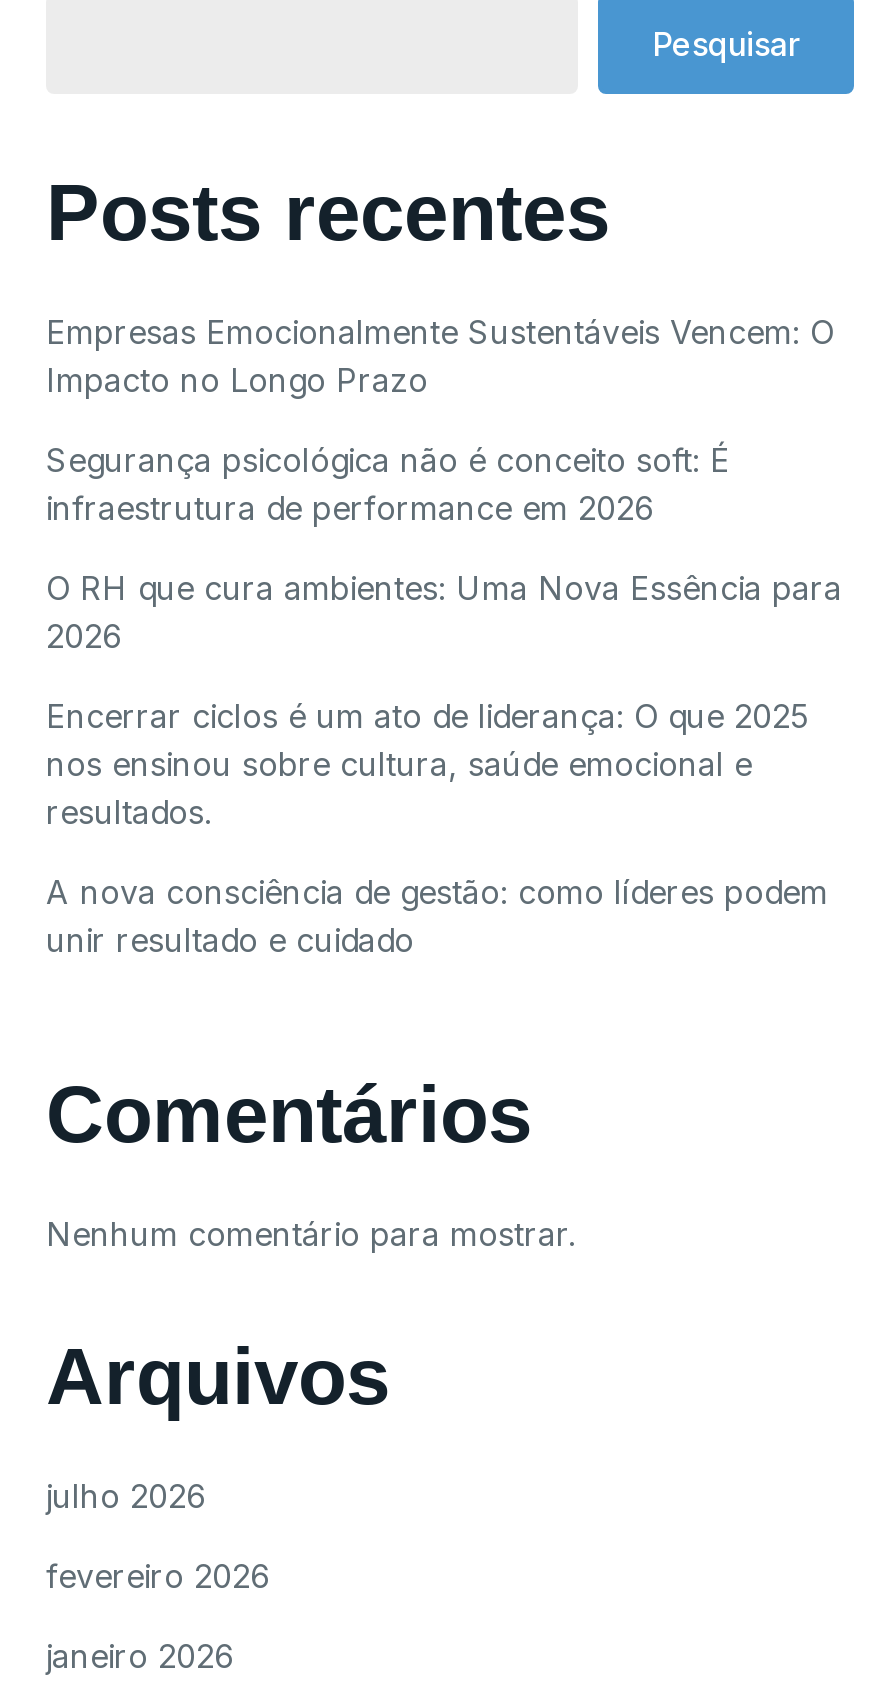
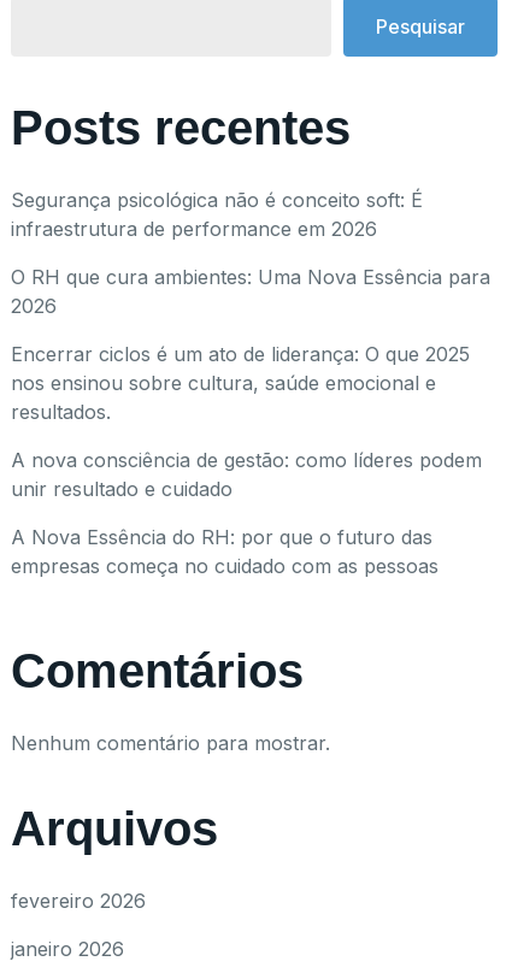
- Empresas Emocionalmente Sustentáveis Vencem: O
- Impacto no Longo Prazo

moved up: Segurança psicológica não é conceito soft: É | infraestrutura de performance em 2026 | O RH que cura ambientes: Uma Nova Essência para | ... | A nova consciência de gestão: como líderes podem | unir resultado e cuidado

+ A Nova Essência do RH: por que o futuro das
+ empresas começa no cuidado com as pessoas

- julho 2026
